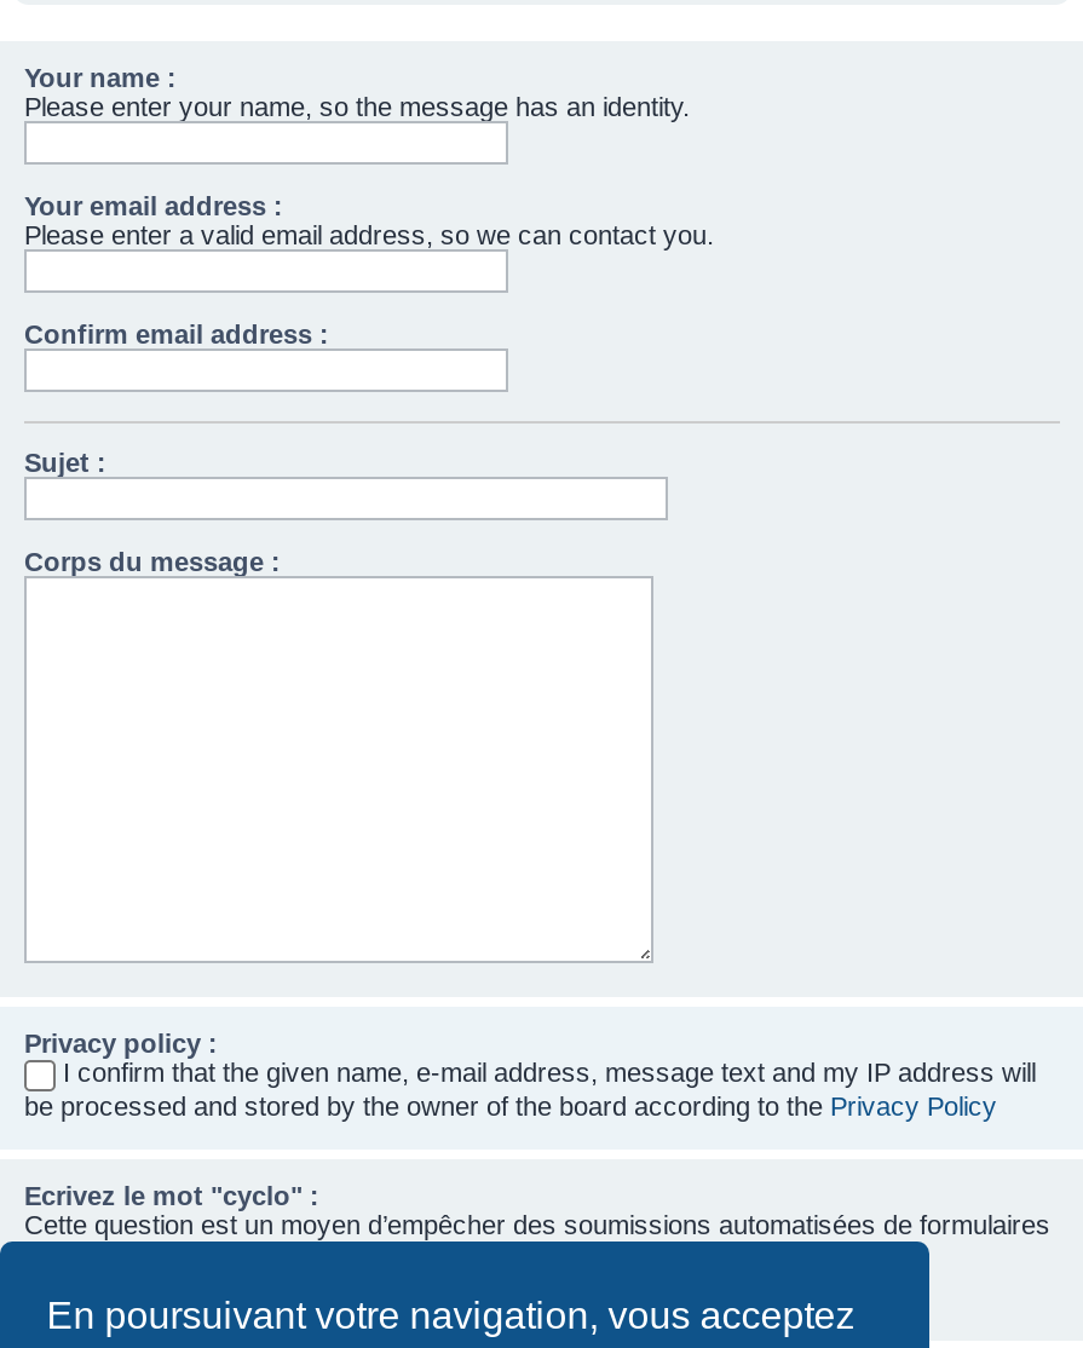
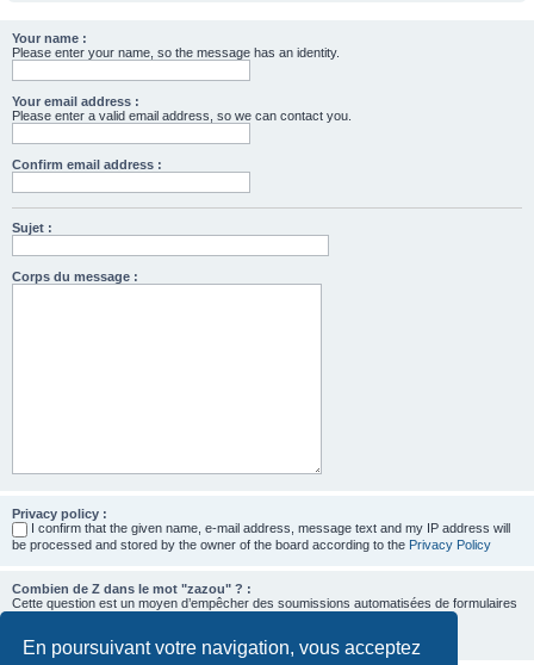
- Ecrivez le mot "cyclo" :
+ Combien de Z dans le mot "zazou" ? :
